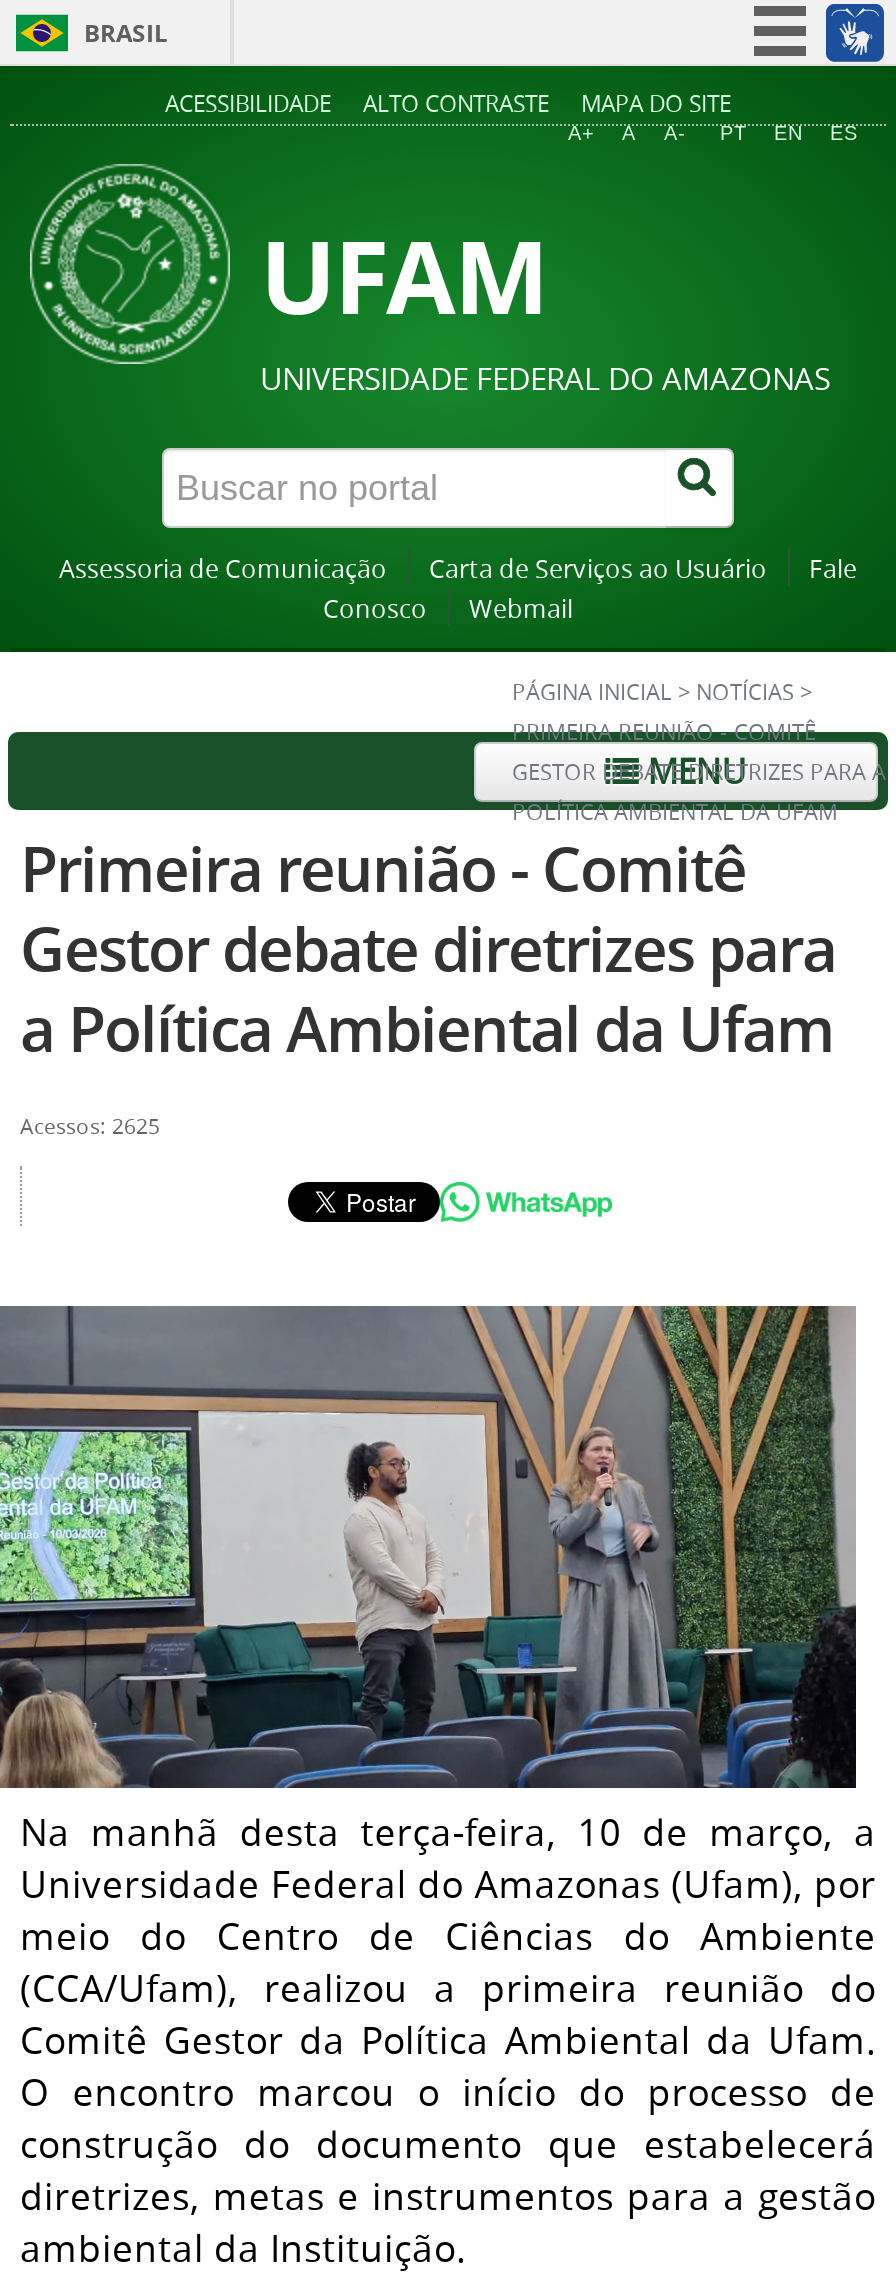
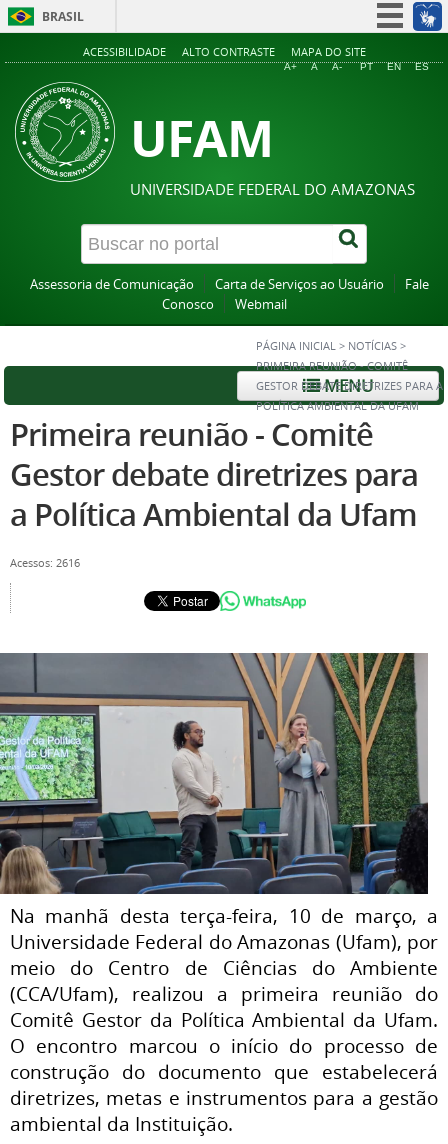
- Acessos: 2625
+ Acessos: 2616
